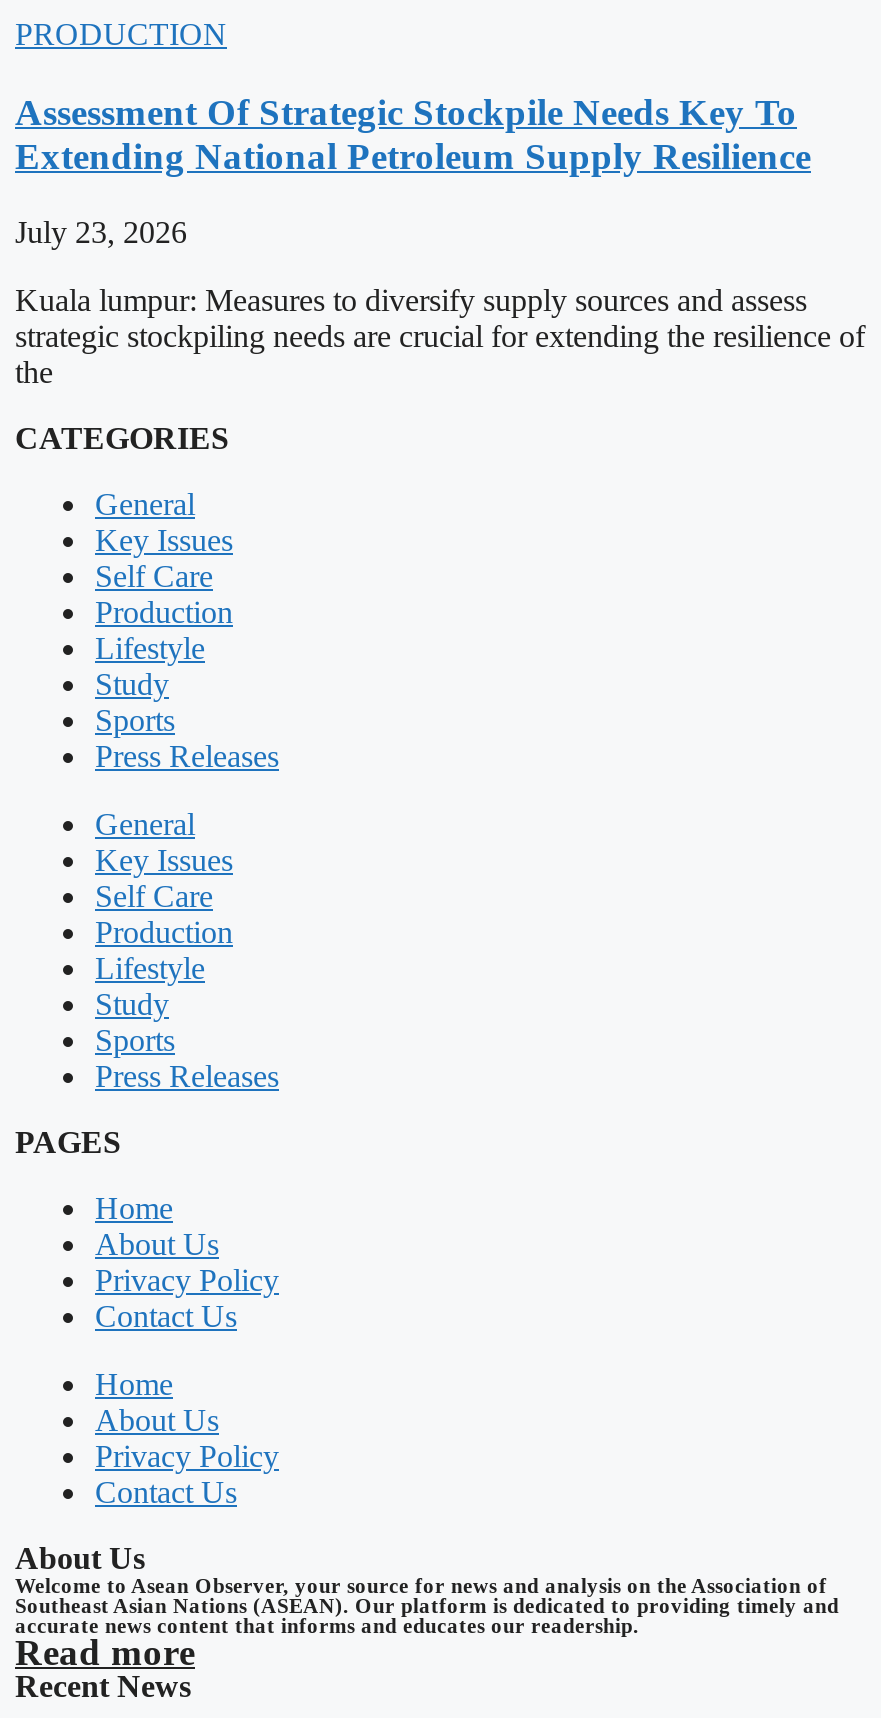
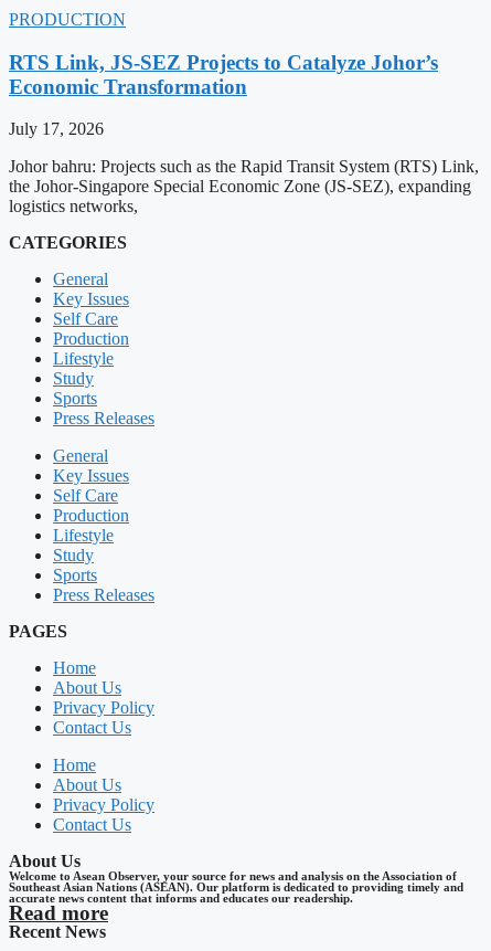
- Assessment Of Strategic Stockpile Needs Key To
- Extending National Petroleum Supply Resilience
+ RTS Link, JS-SEZ Projects to Catalyze Johor’s
+ Economic Transformation

- July 23, 2026
+ July 17, 2026

- Kuala lumpur: Measures to diversify supply sources and assess
- strategic stockpiling needs are crucial for extending the resilience of
- the
+ Johor bahru: Projects such as the Rapid Transit System (RTS) Link,
+ the Johor-Singapore Special Economic Zone (JS-SEZ), expanding
+ logistics networks,
